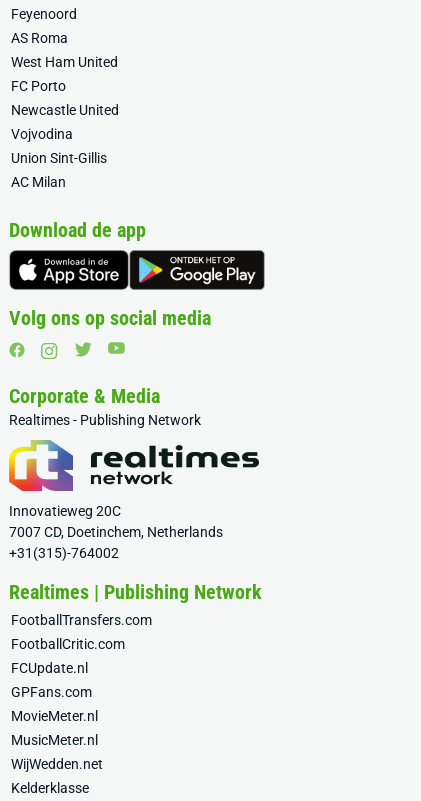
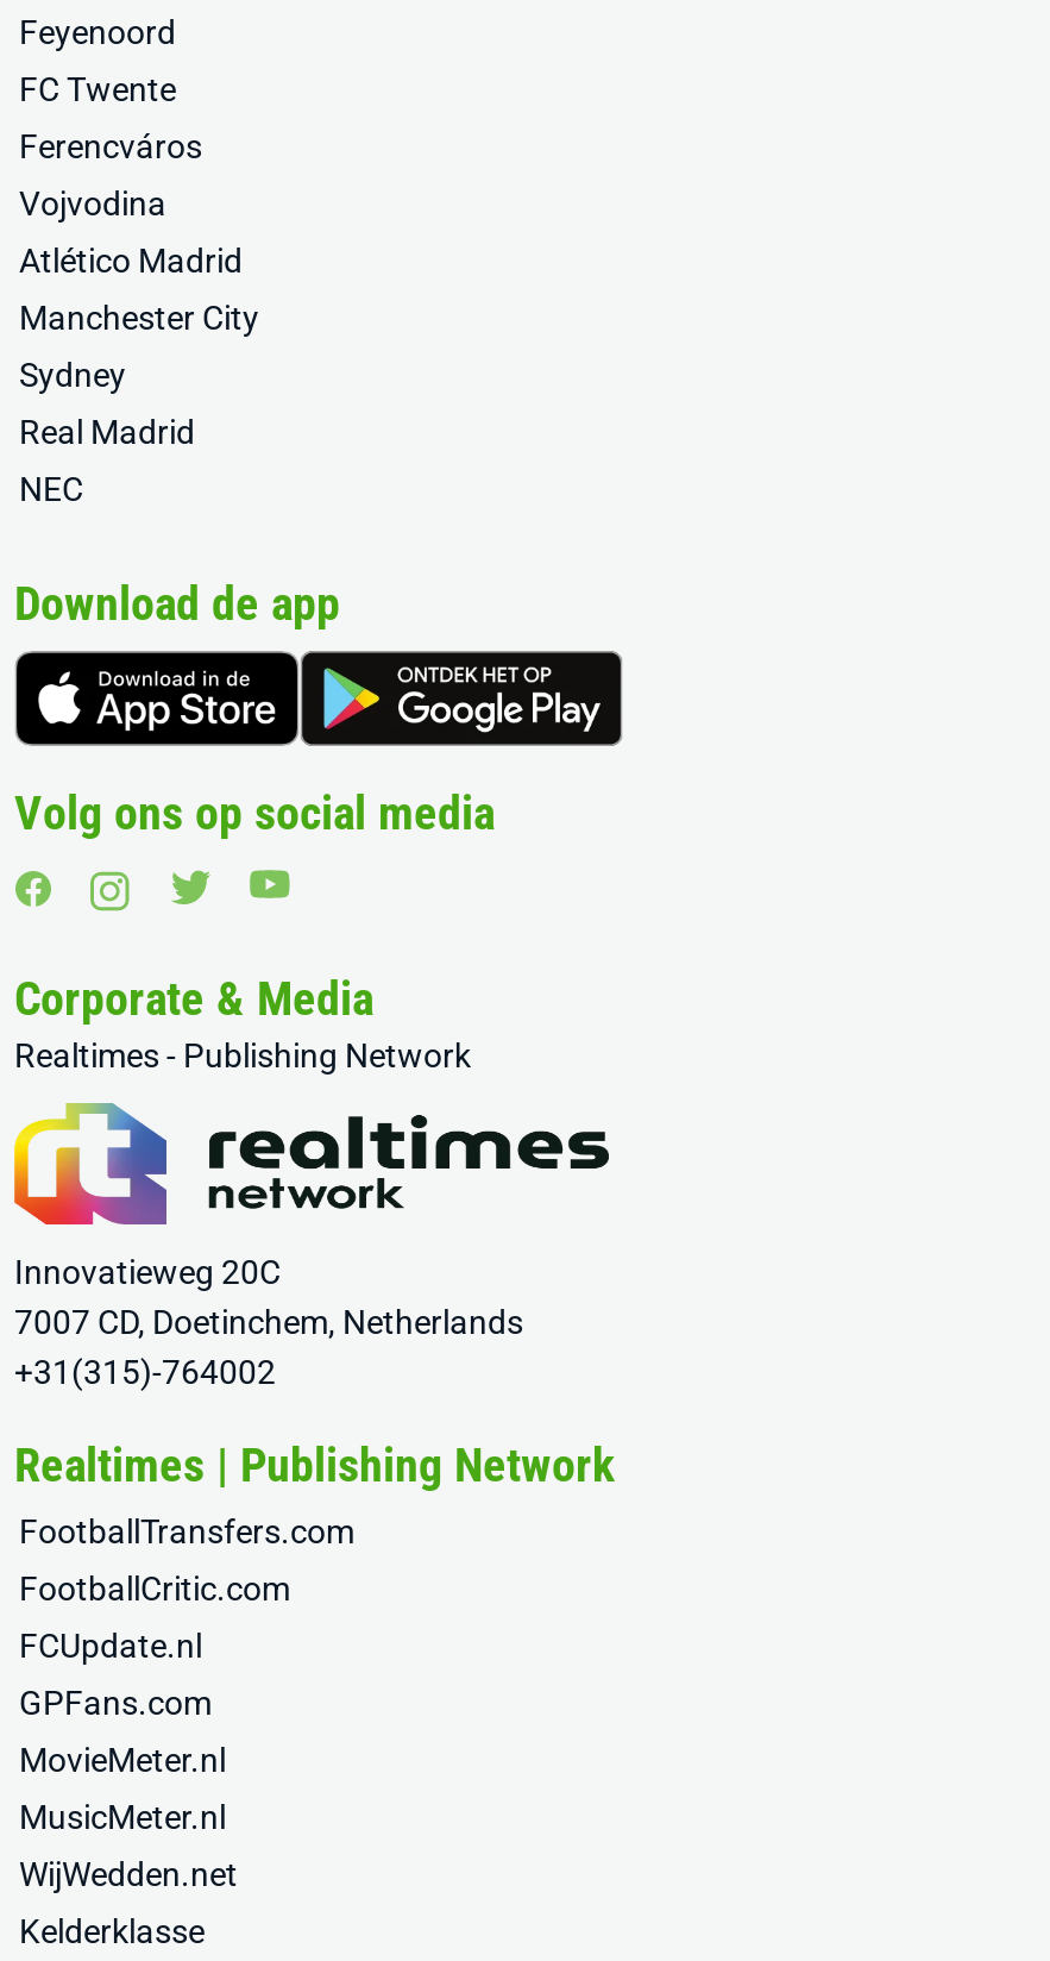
- AS Roma
- West Ham United
- FC Porto
- Newcastle United
+ FC Twente
+ Ferencváros

moved up: Vojvodina

- Union Sint-Gillis
- AC Milan
+ Atlético Madrid
+ Manchester City
+ Sydney
+ Real Madrid
+ NEC
